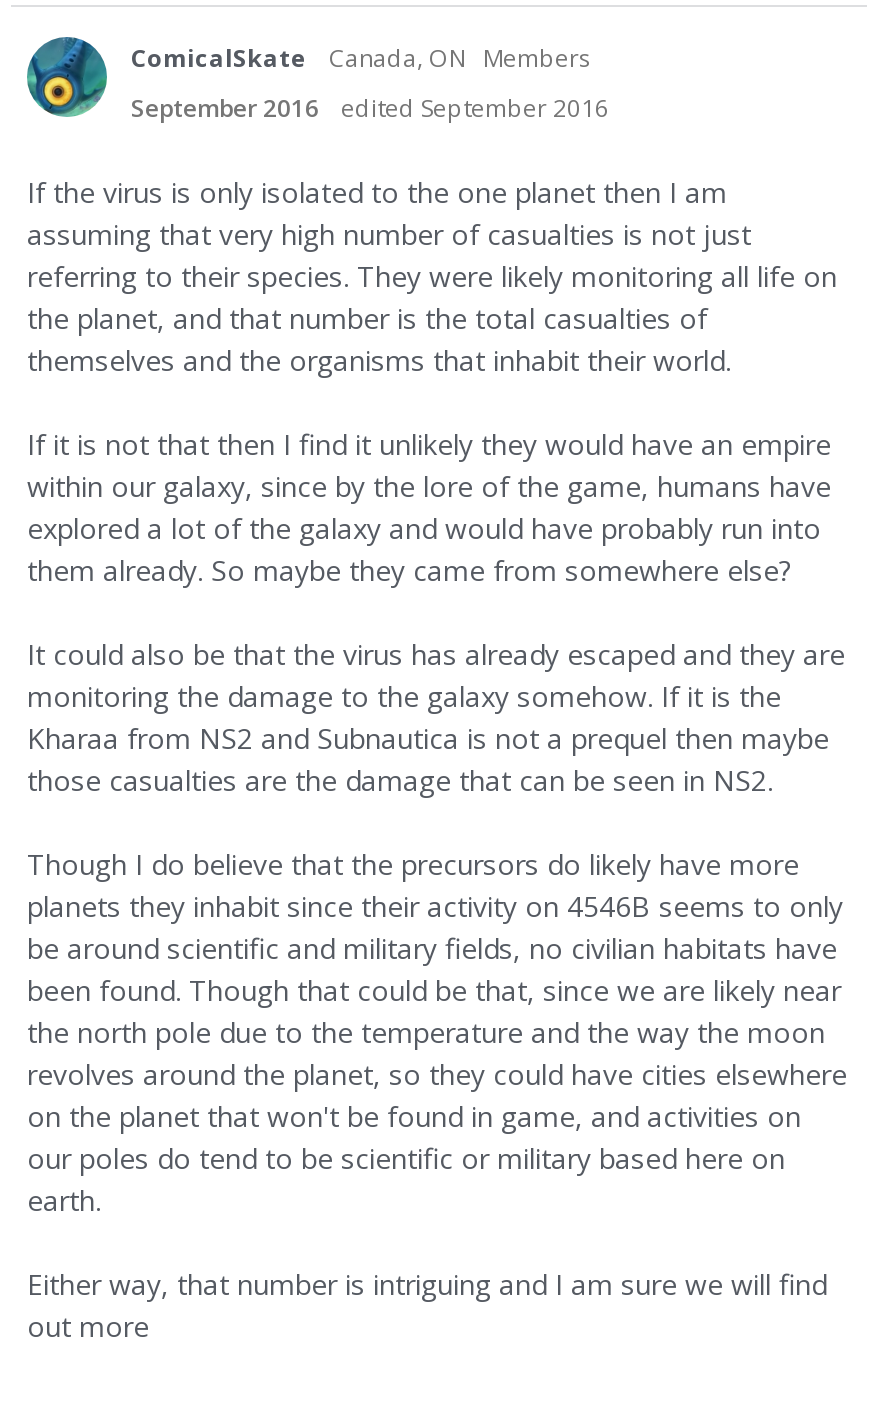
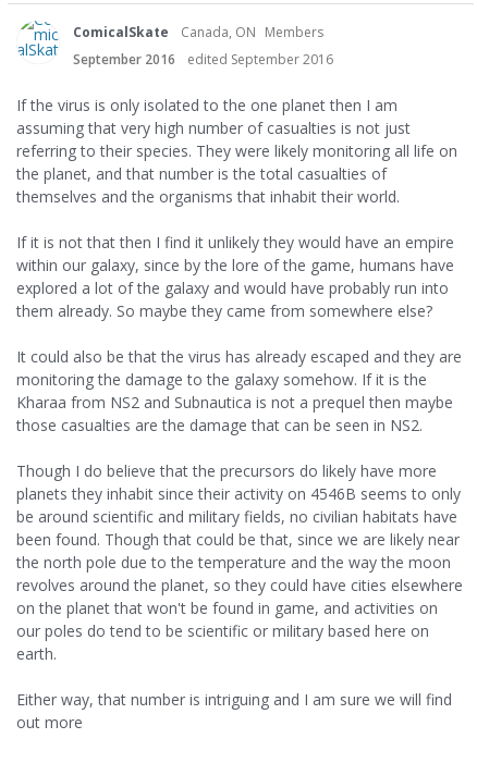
- [image]
+ [image]
